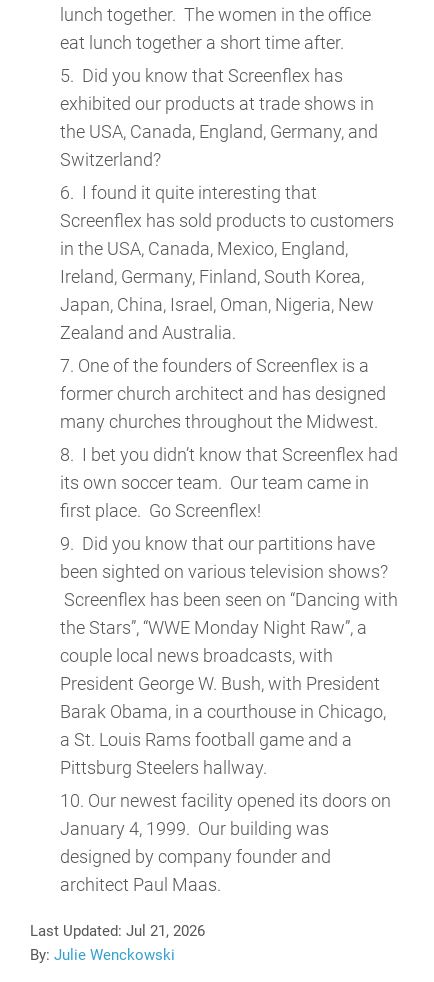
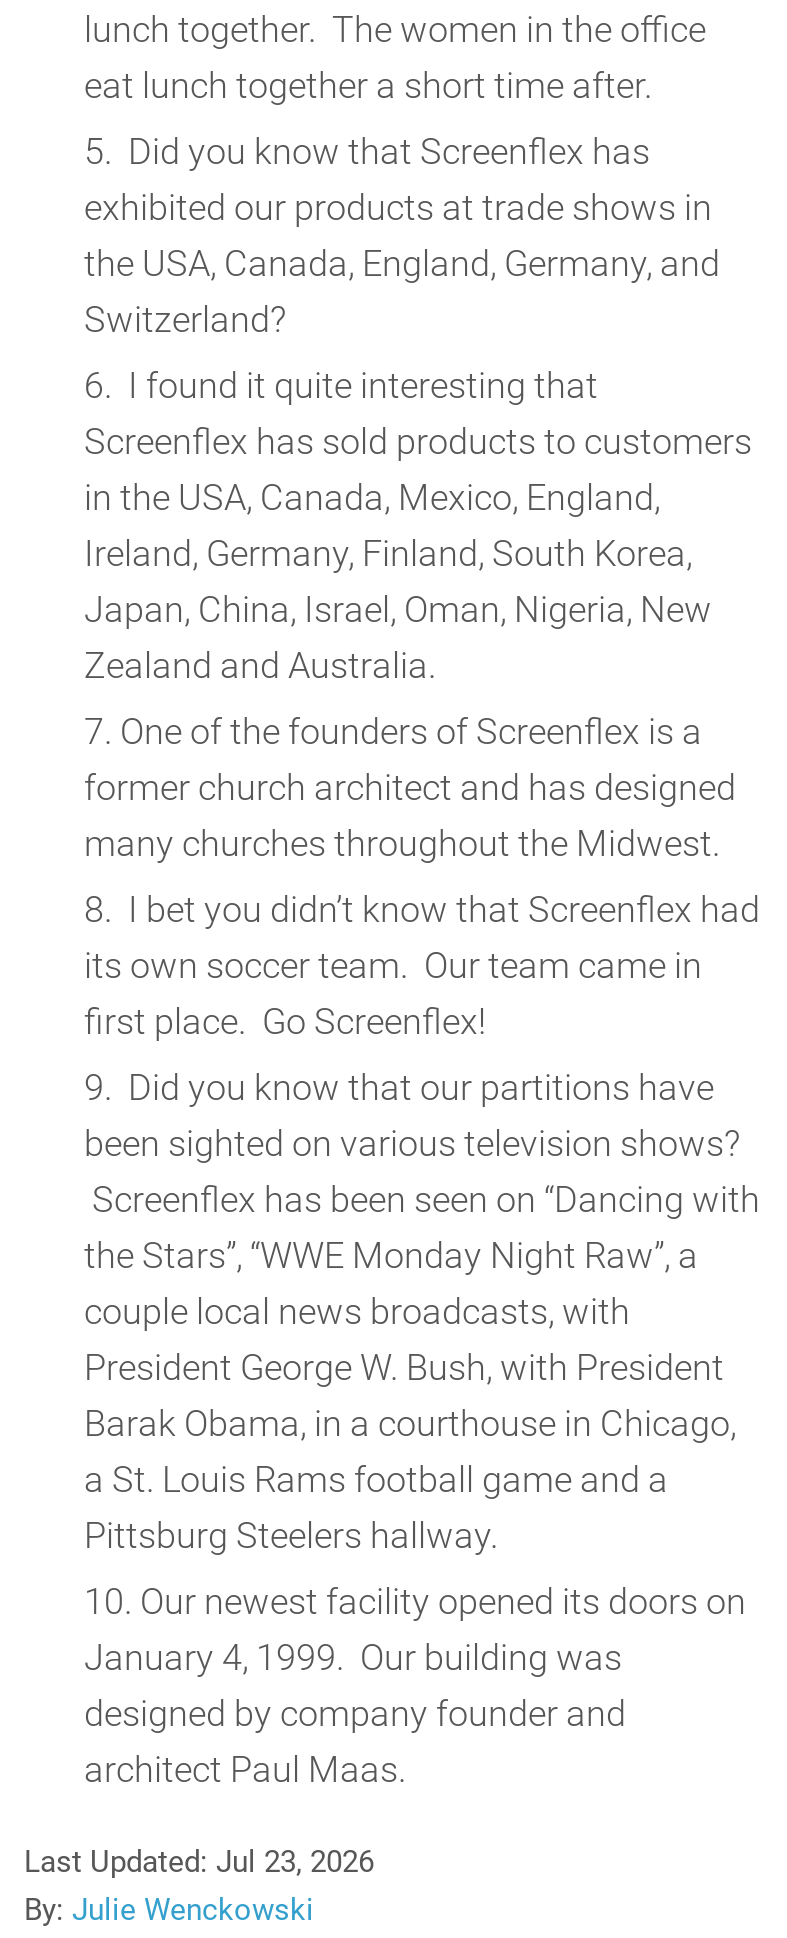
- Last Updated: Jul 21, 2026
+ Last Updated: Jul 23, 2026
